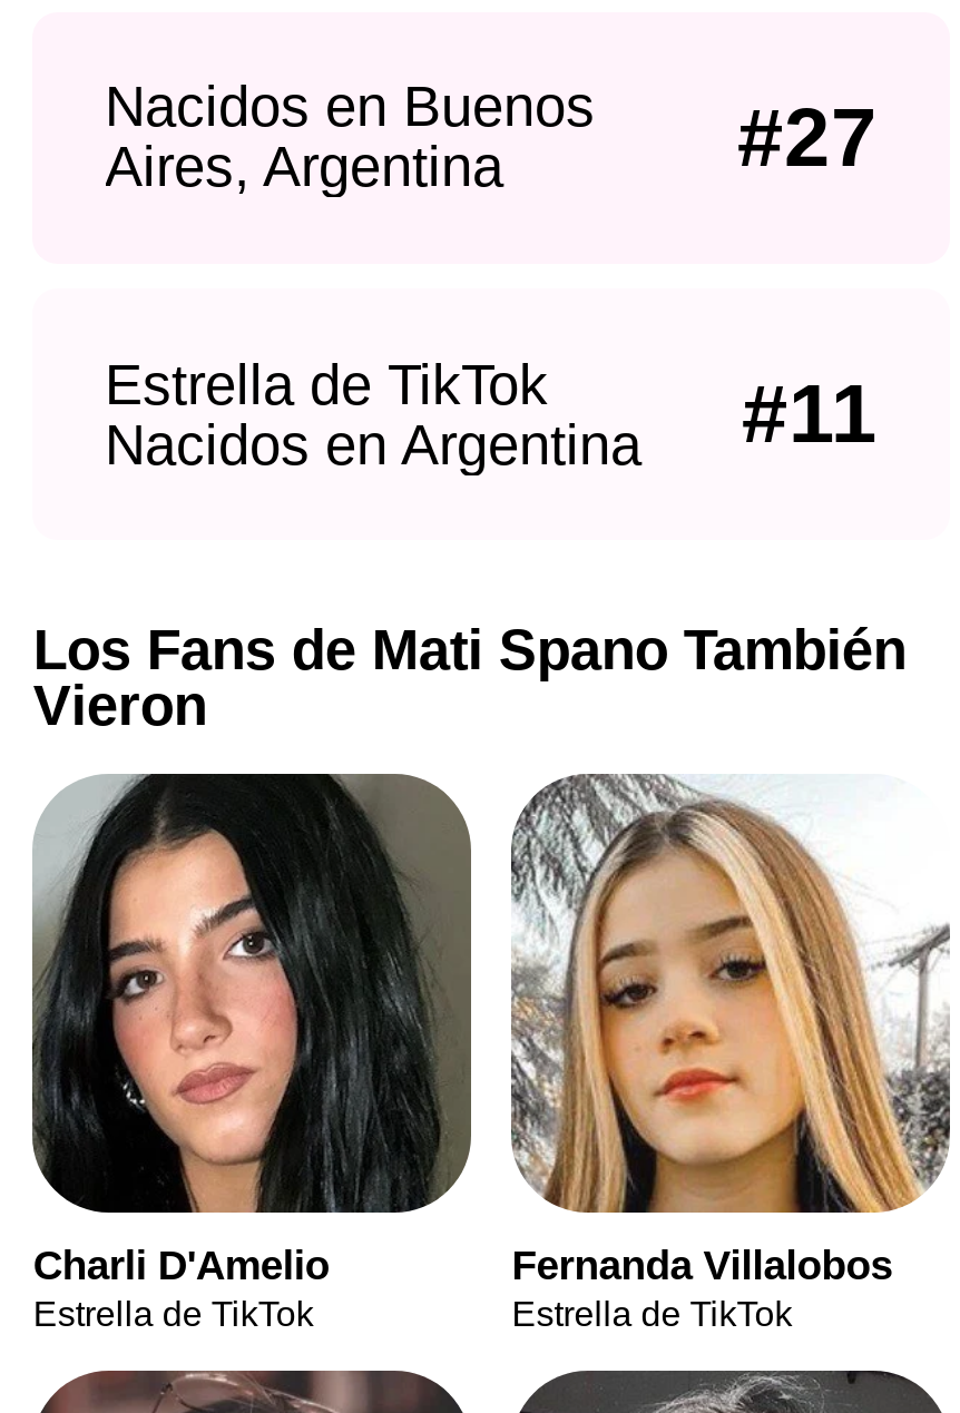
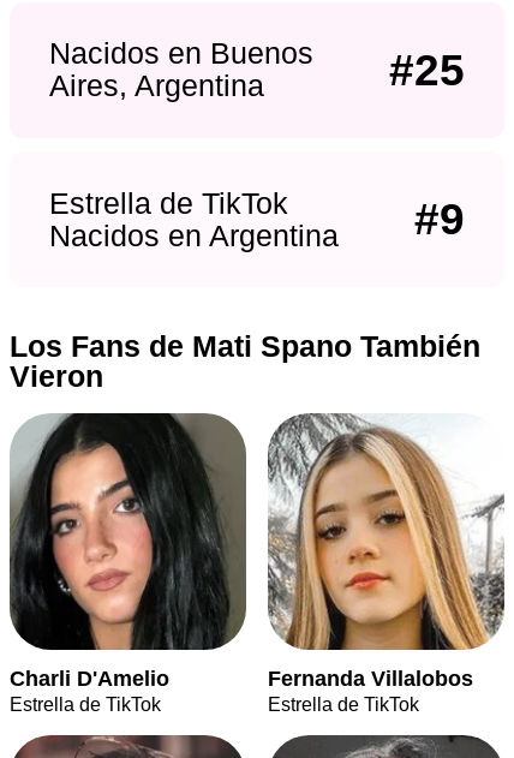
- #27
+ #25

- #11
+ #9
